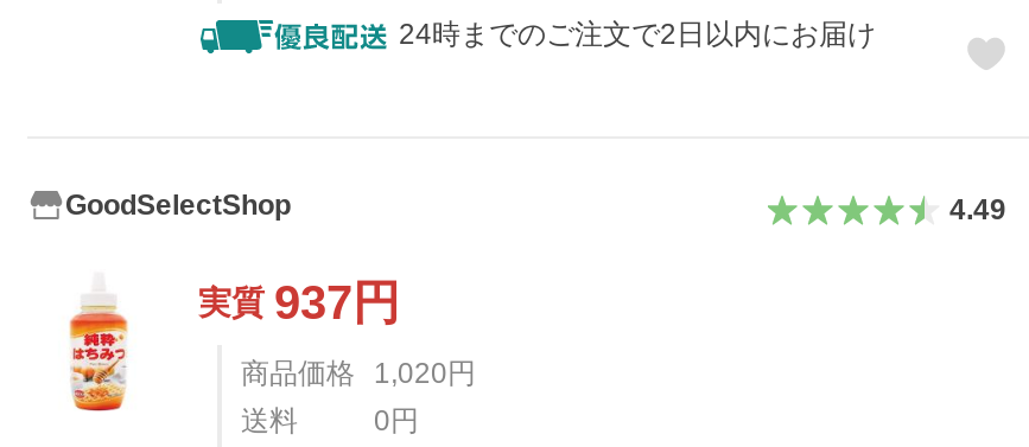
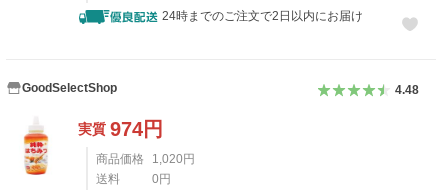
- 4.49
+ 4.48

- 実質937円
+ 実質974円
